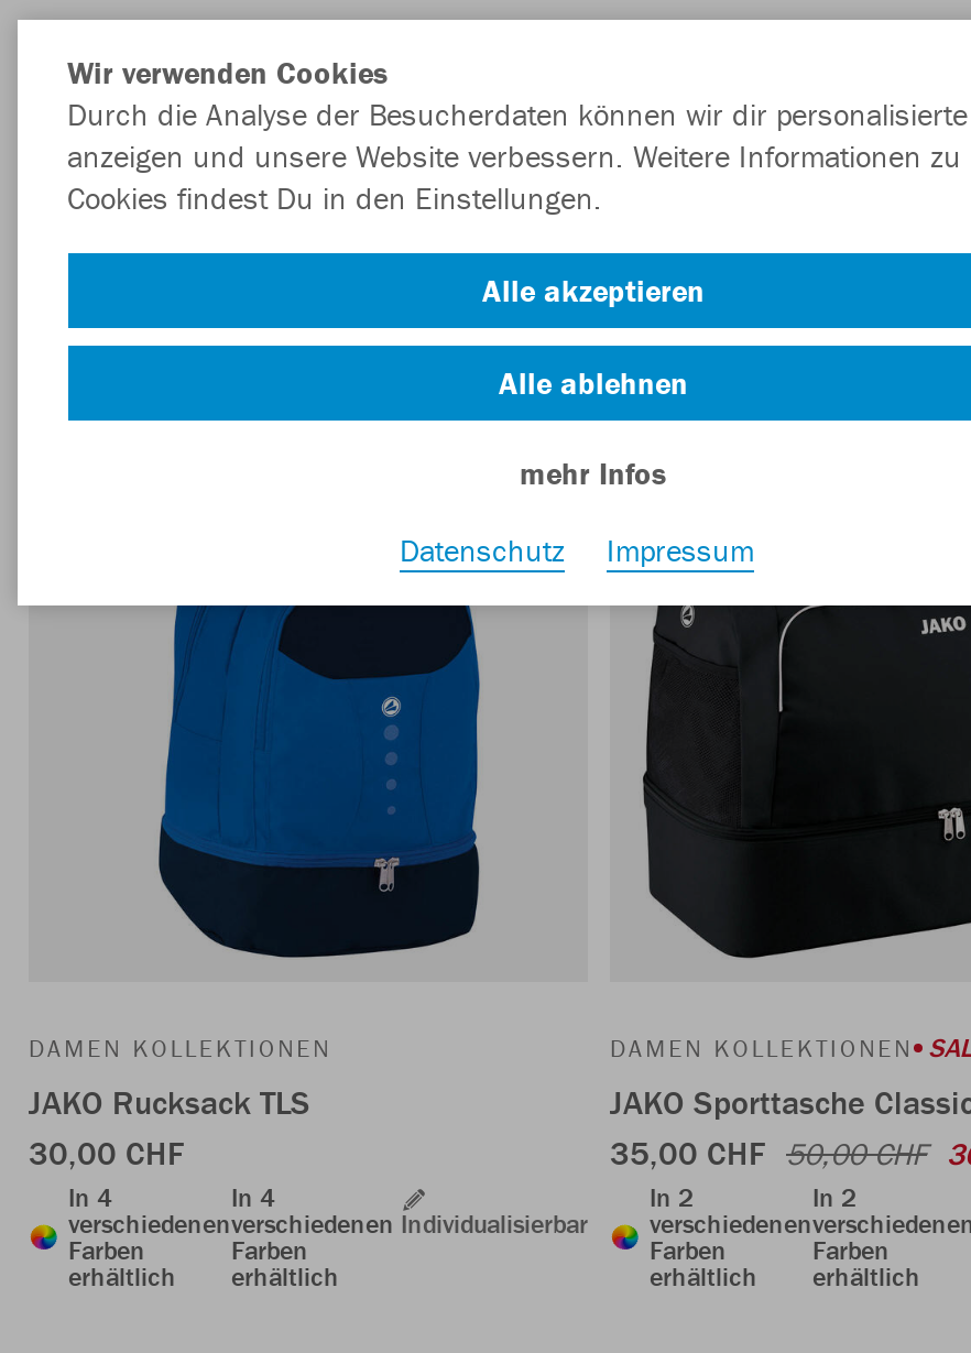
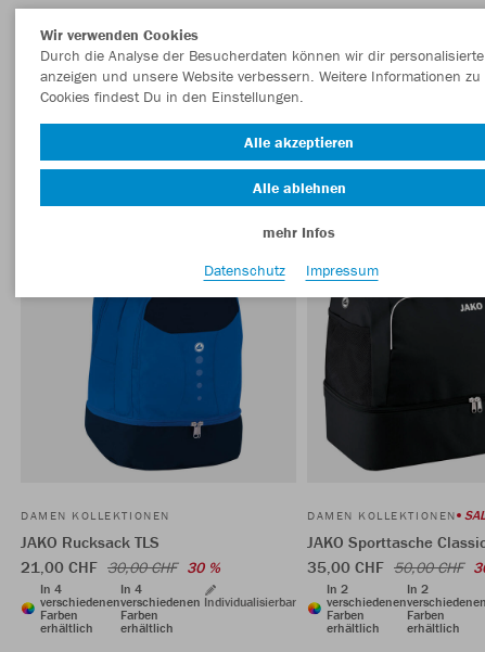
- 30,00 CHF
+ 21,00 CHF 30,00 CHF 30 %
